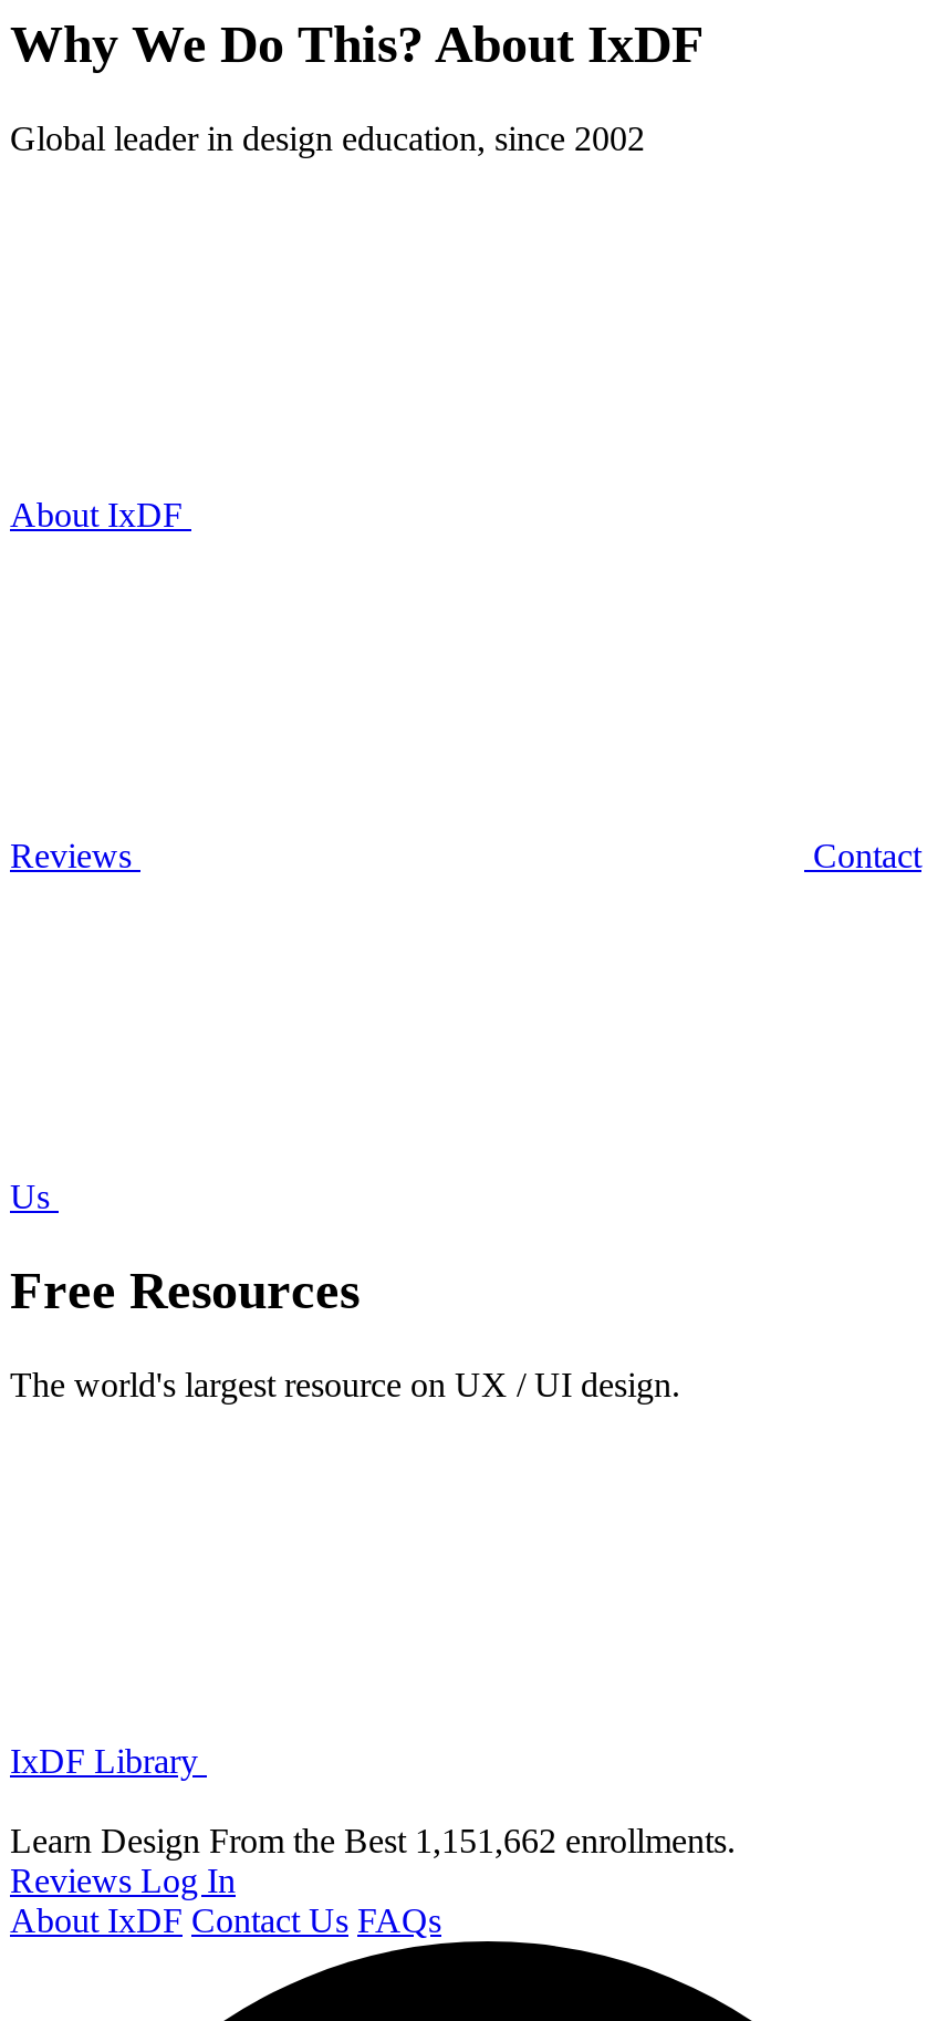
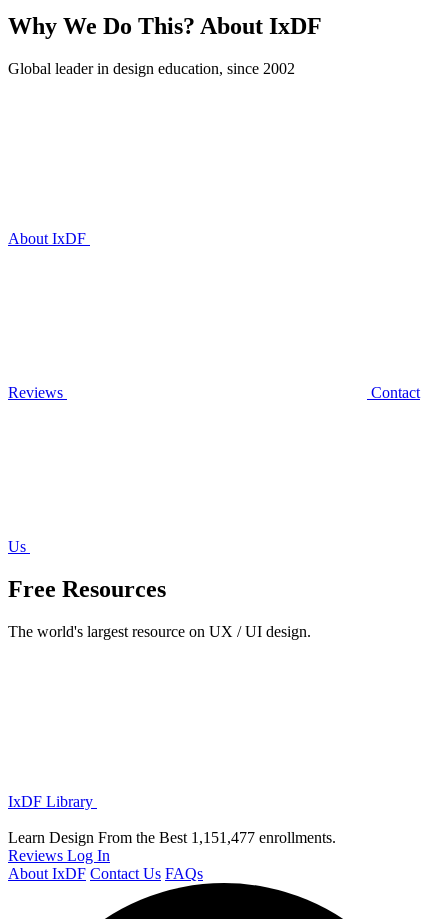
- Learn Design From the Best 1,151,662 enrollments.
+ Learn Design From the Best 1,151,477 enrollments.
